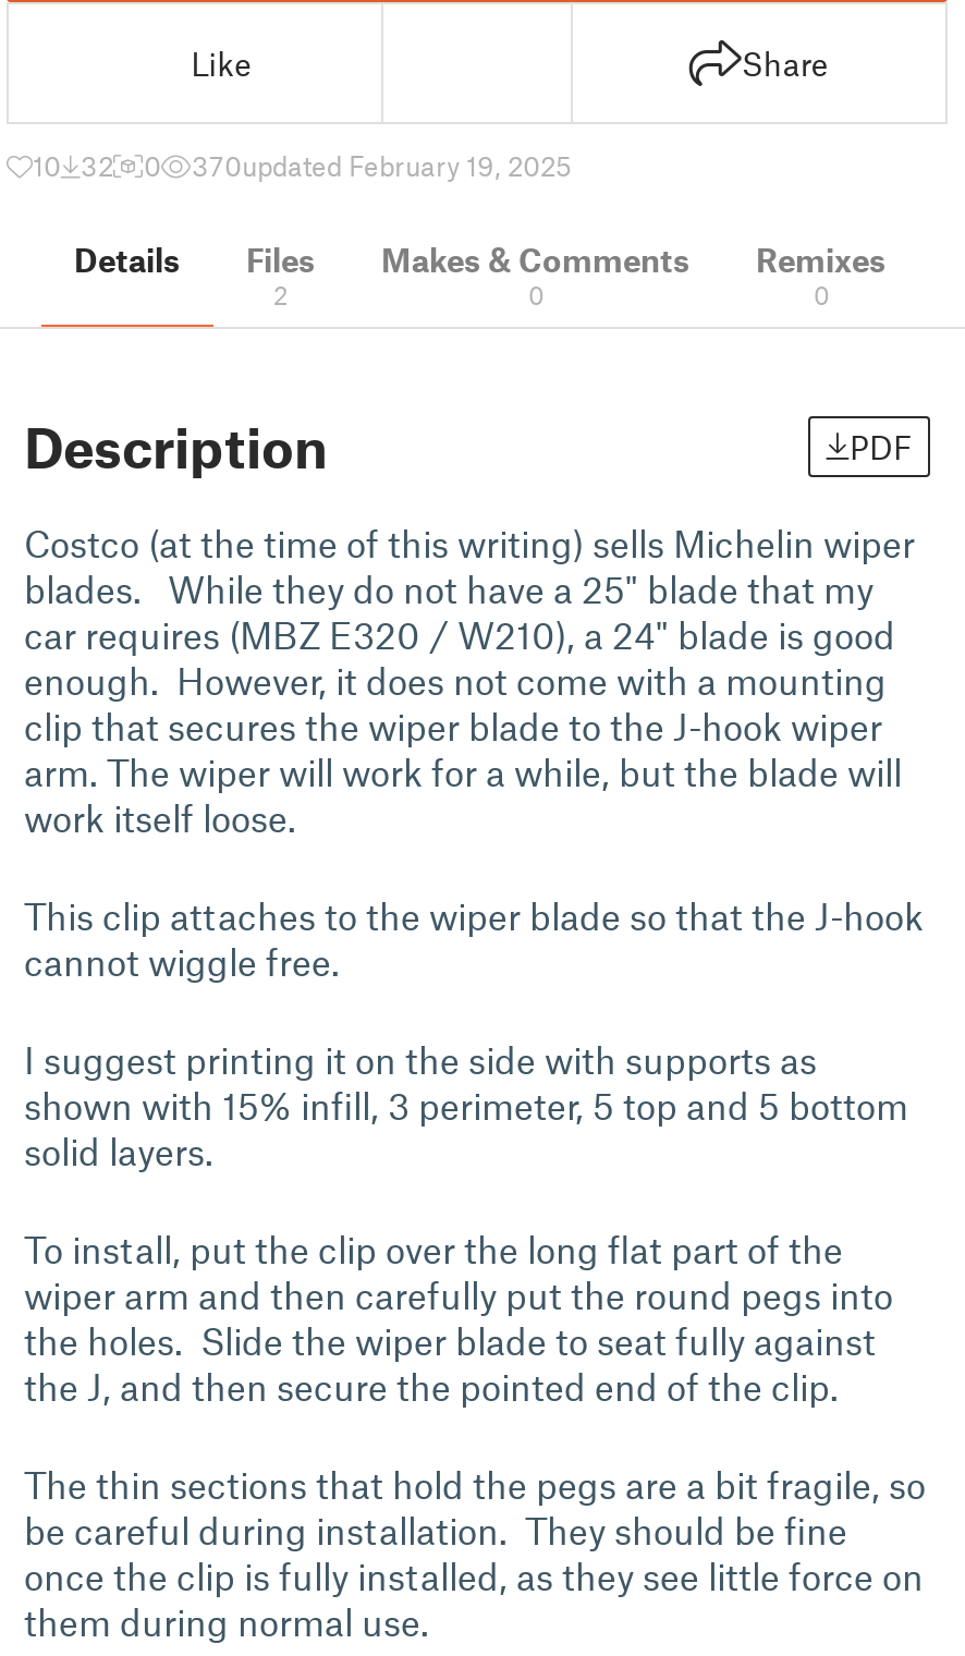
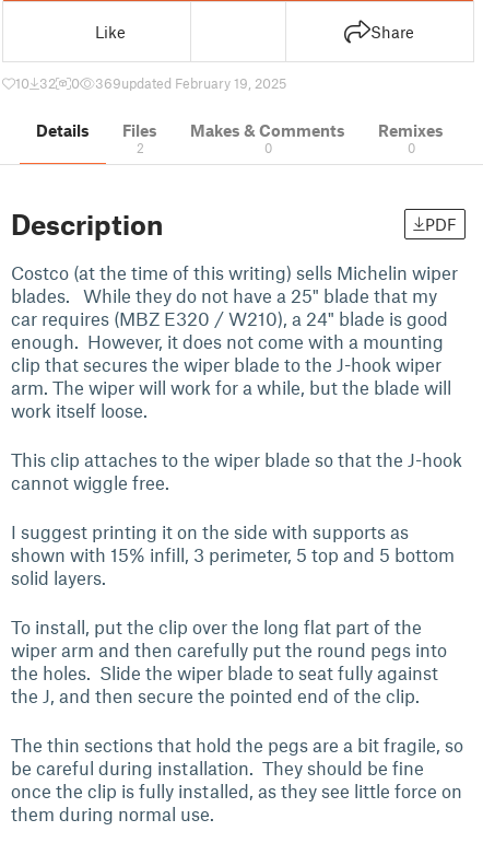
- 370updated February 19, 2025
+ 369updated February 19, 2025
